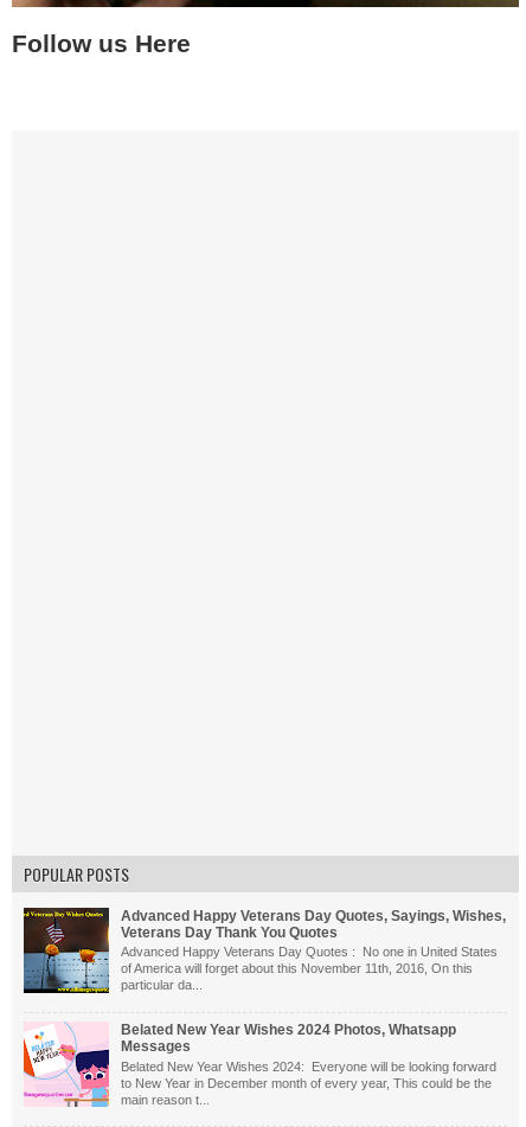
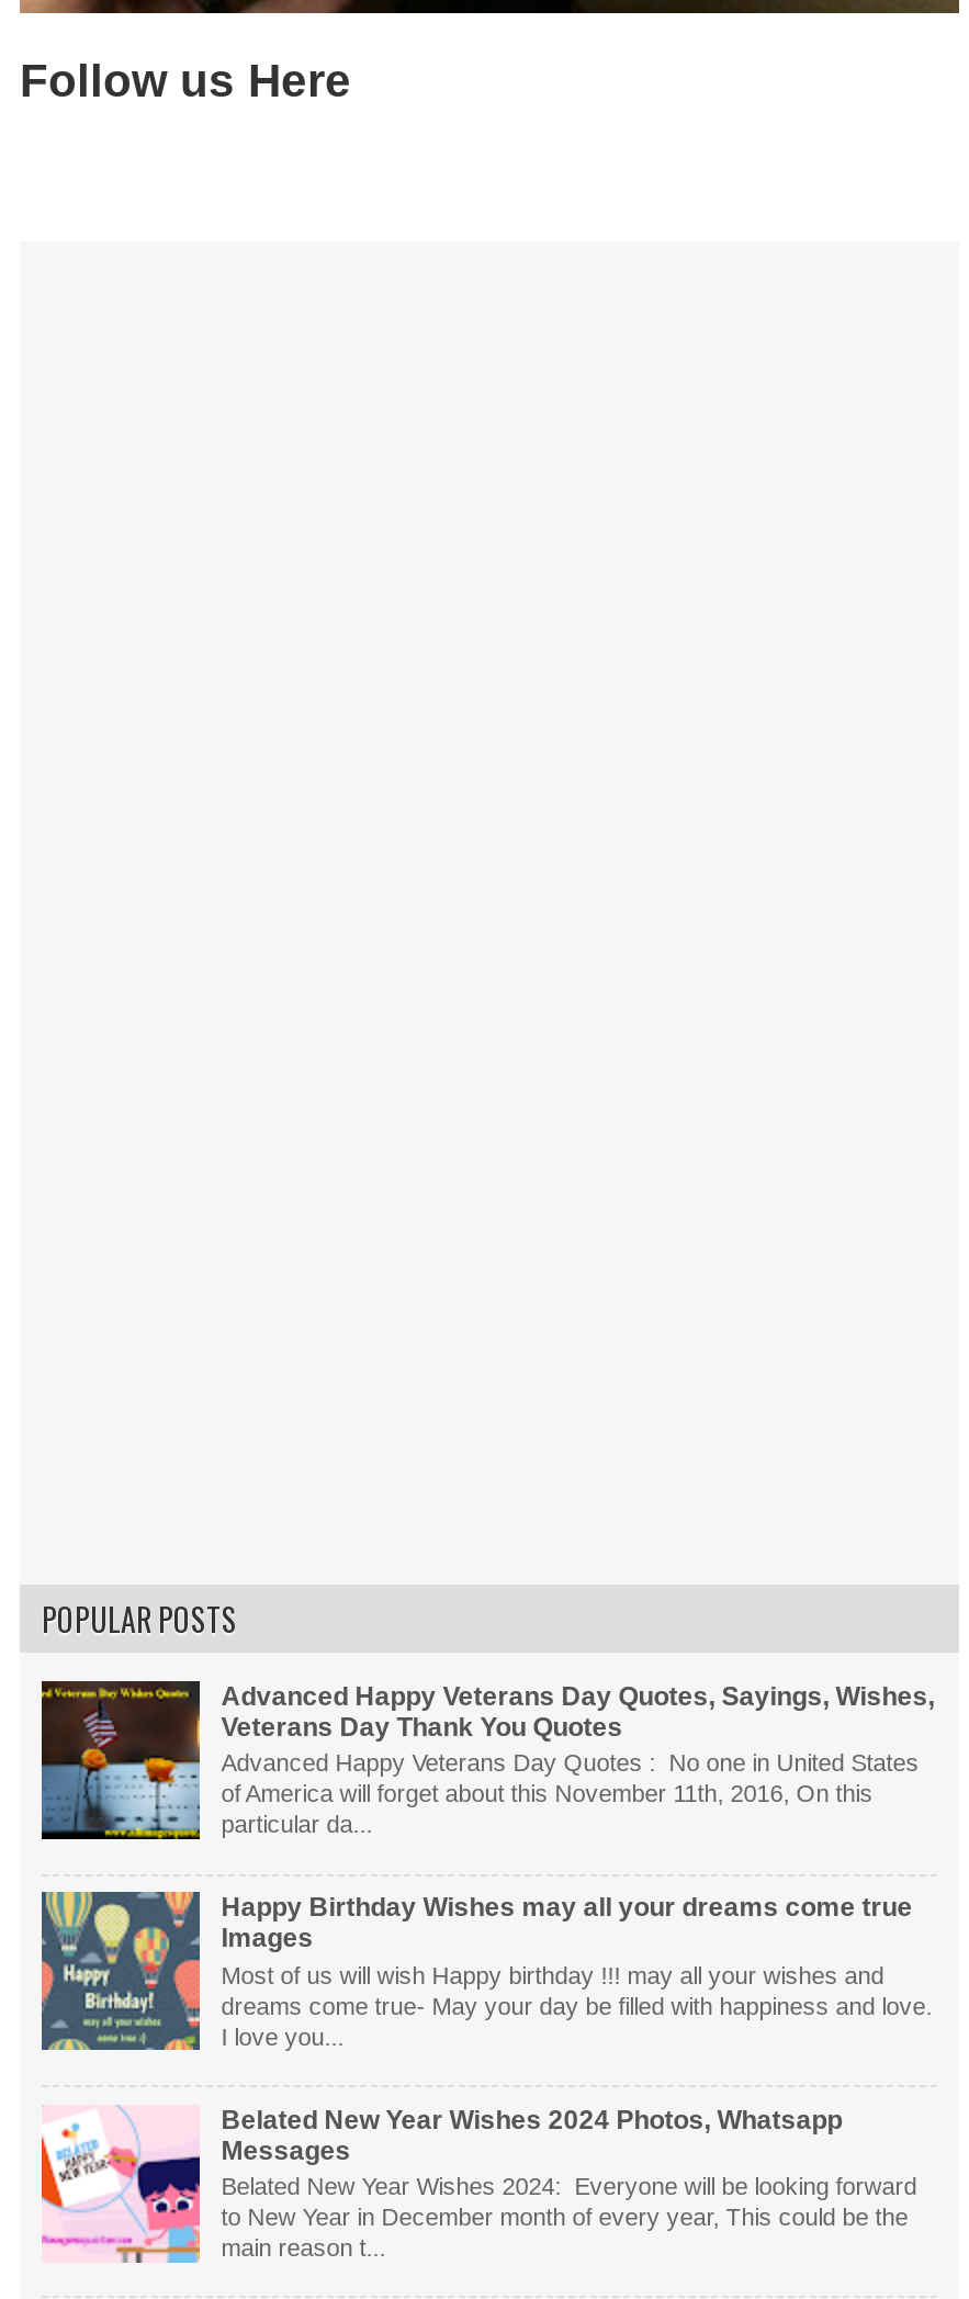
+ [image]
+ Happy Birthday Wishes may all your dreams come true
+ Images
+ Most of us will wish Happy birthday !!! may all your wishes and
+ dreams come true- May your day be filled with happiness and love.
+ I love you...
